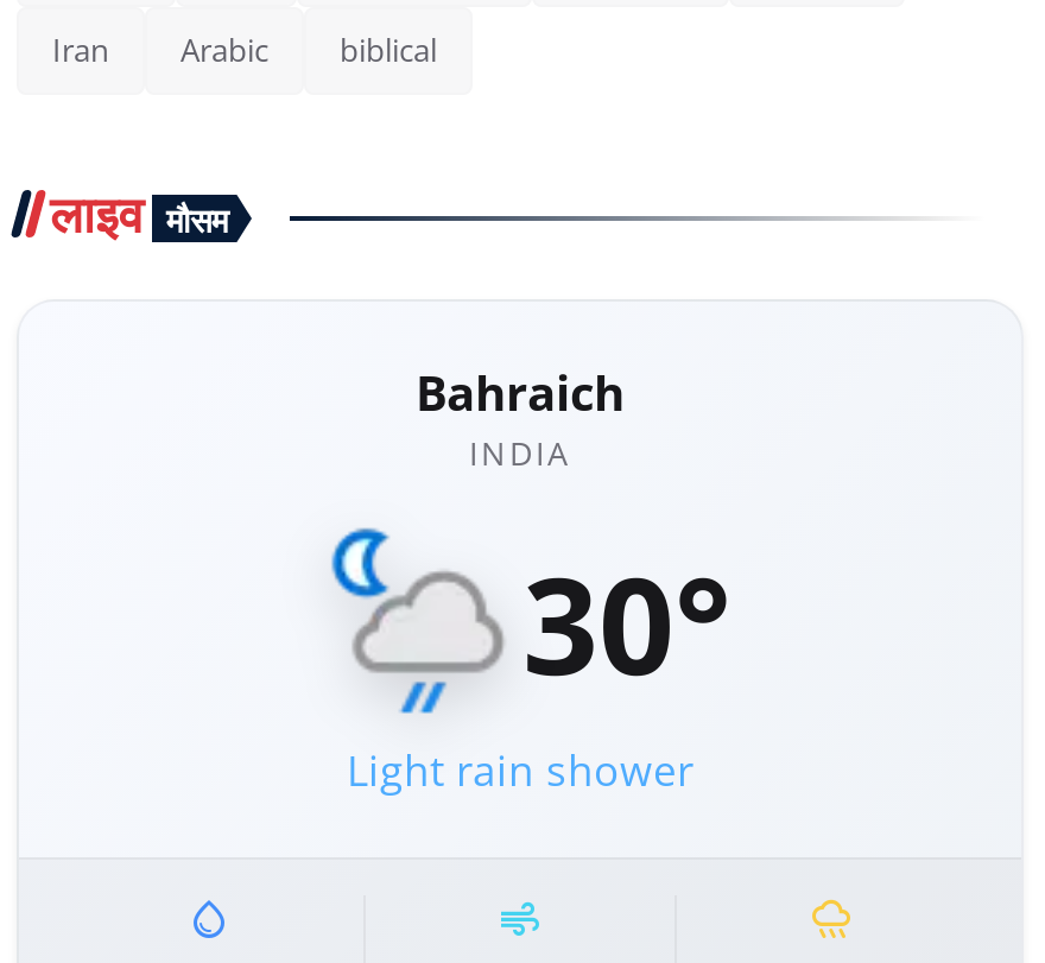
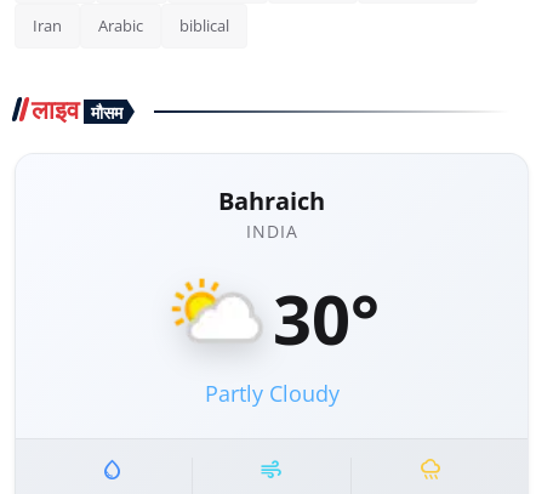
- [image]
- Light rain shower
+ [image]
+ Partly Cloudy
